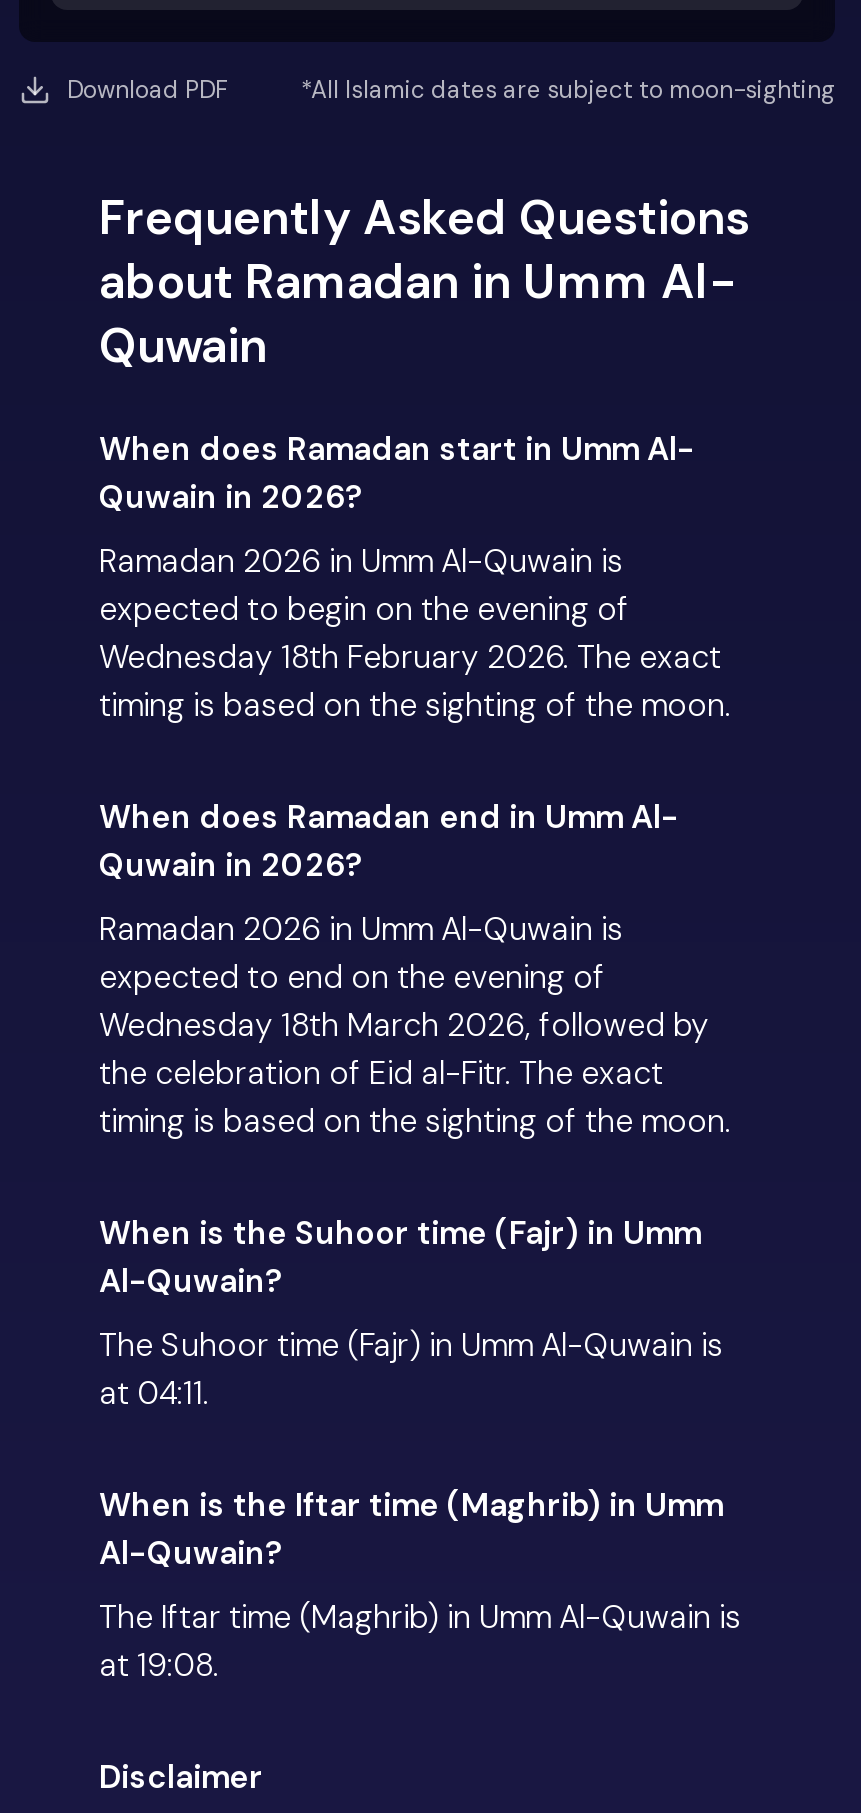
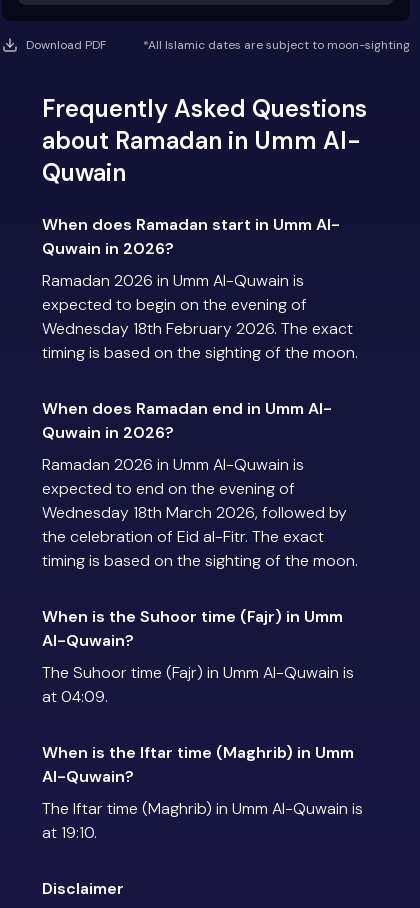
- at 04:11.
+ at 04:09.

- at 19:08.
+ at 19:10.
